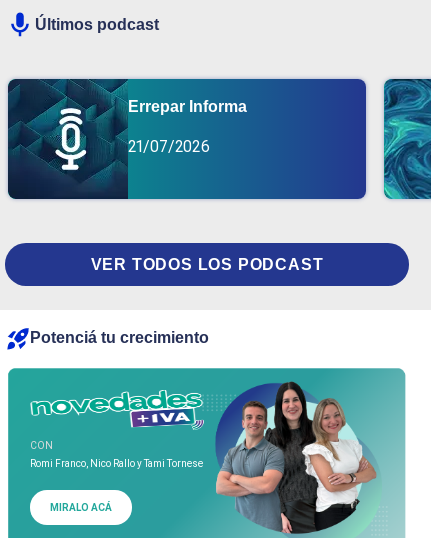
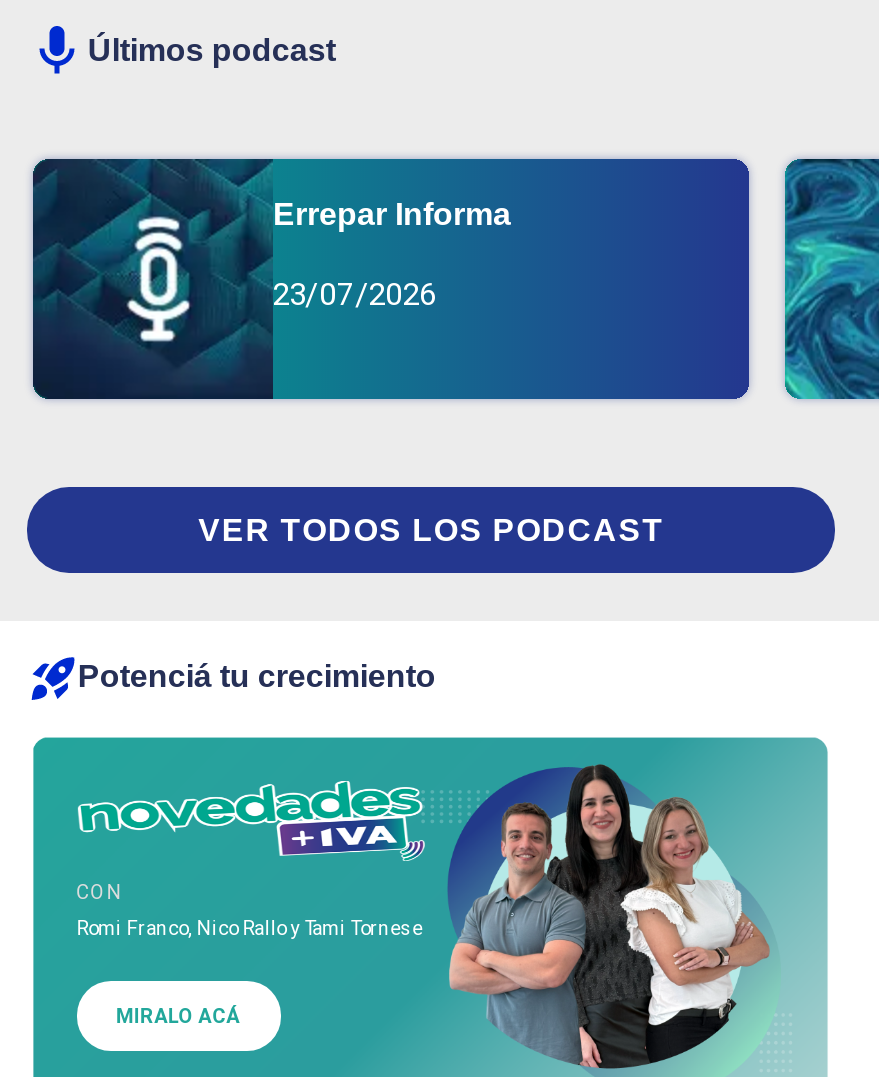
- 21/07/2026
+ 23/07/2026
